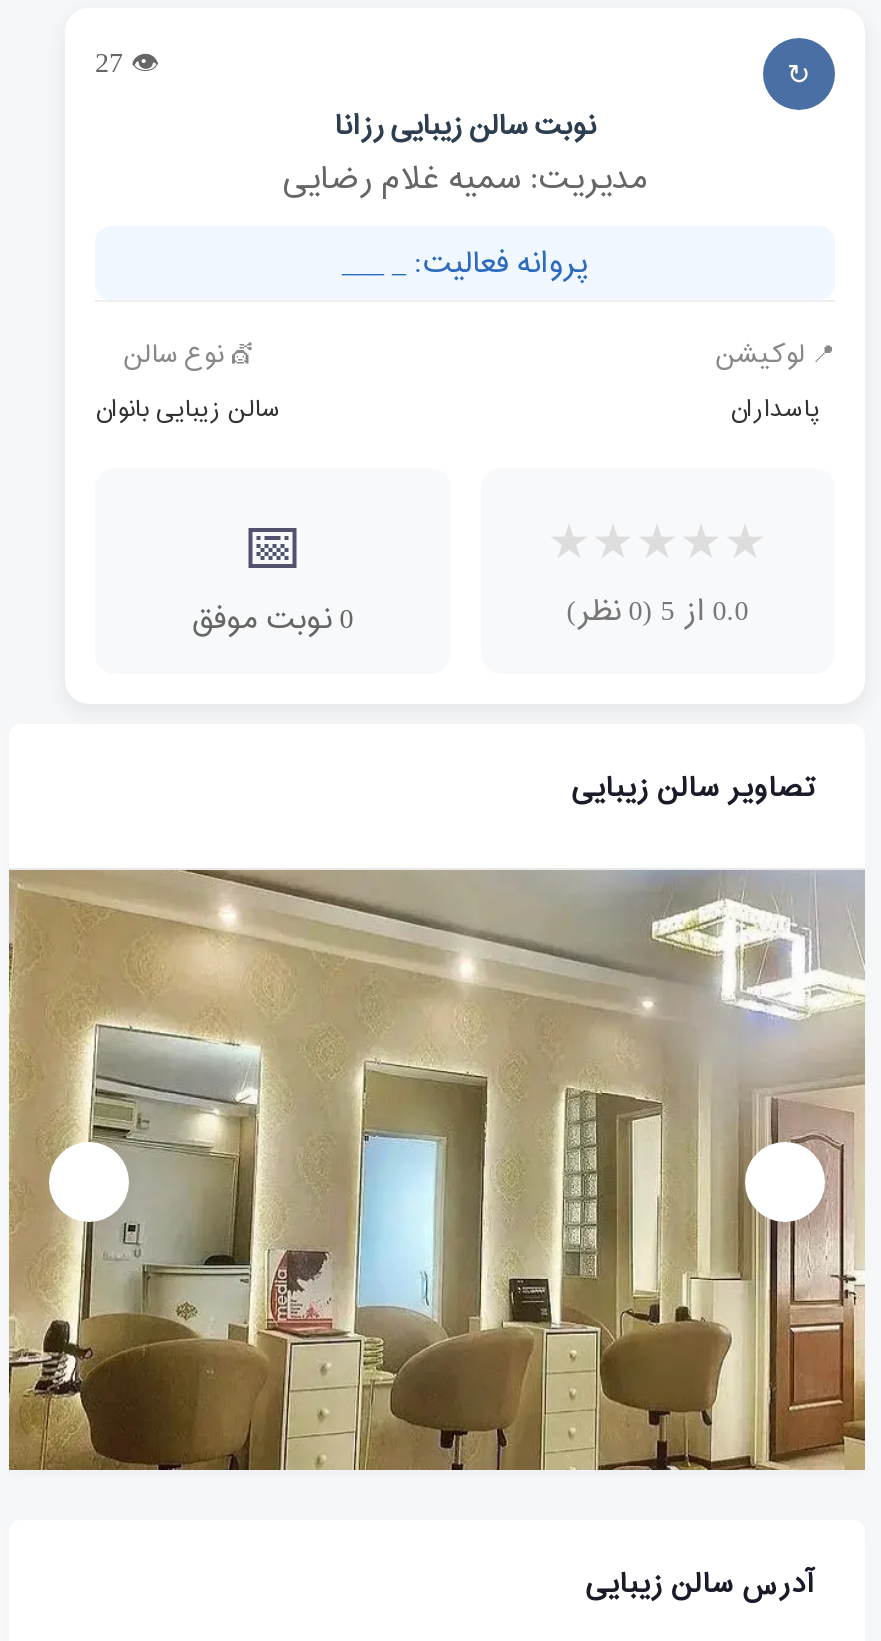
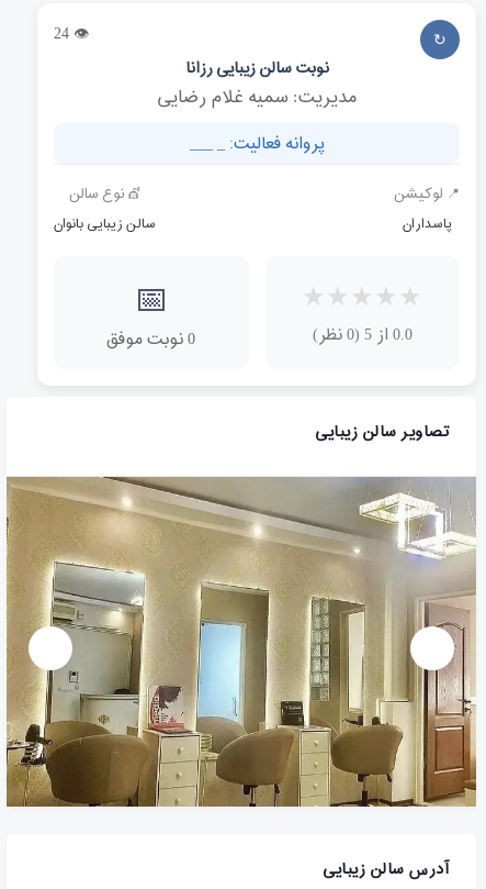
- 27
+ 24
